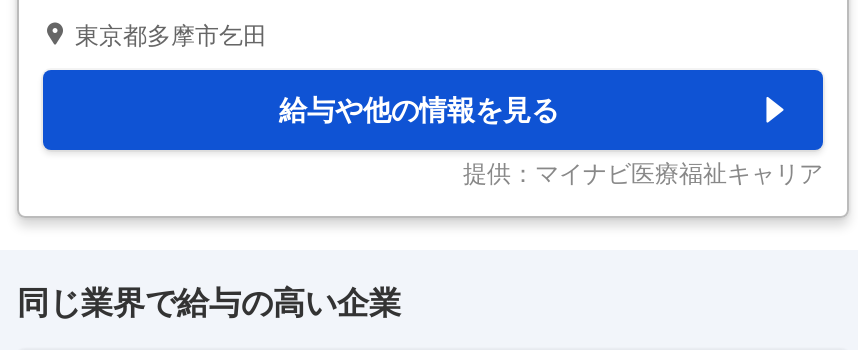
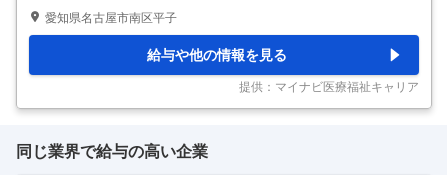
- 東京都多摩市乞田
+ 愛知県名古屋市南区平子
